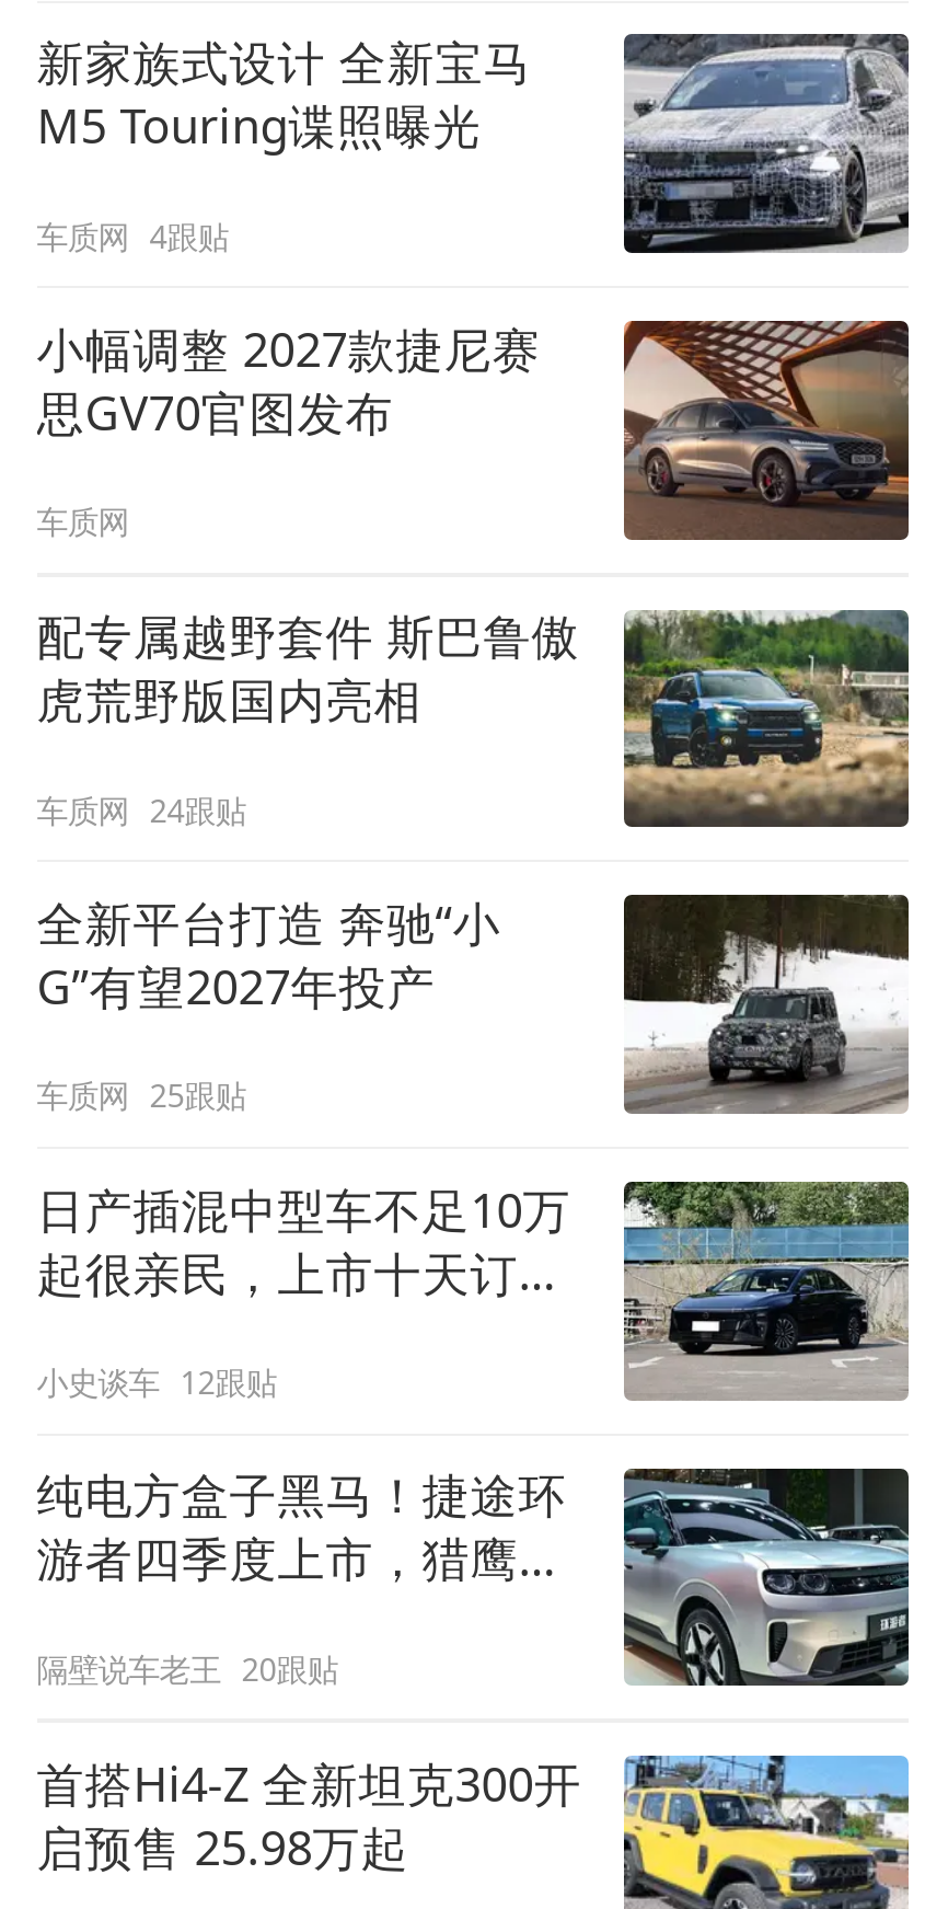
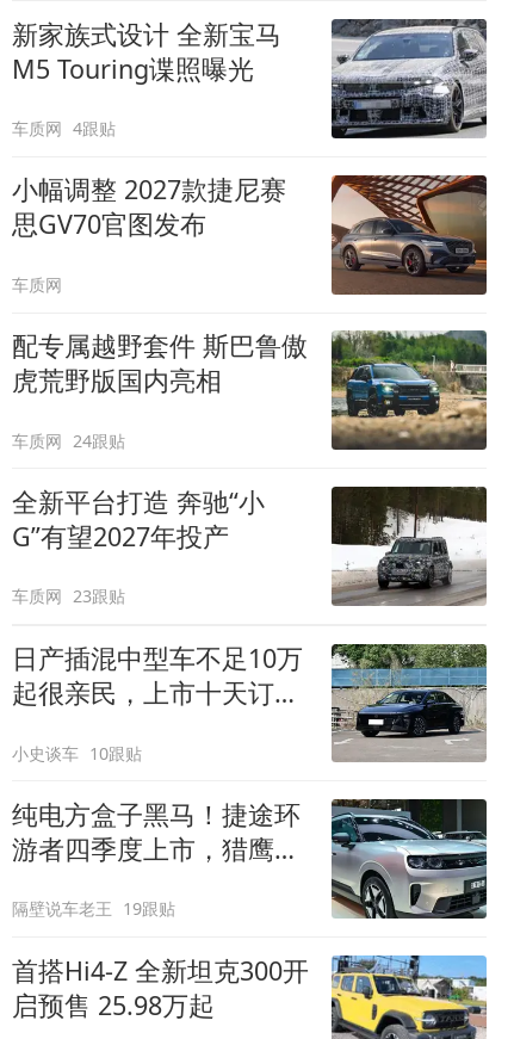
- 车质网 25跟贴
+ 车质网 23跟贴

- 小史谈车 12跟贴
+ 小史谈车 10跟贴

- 隔壁说车老王 20跟贴
+ 隔壁说车老王 19跟贴
